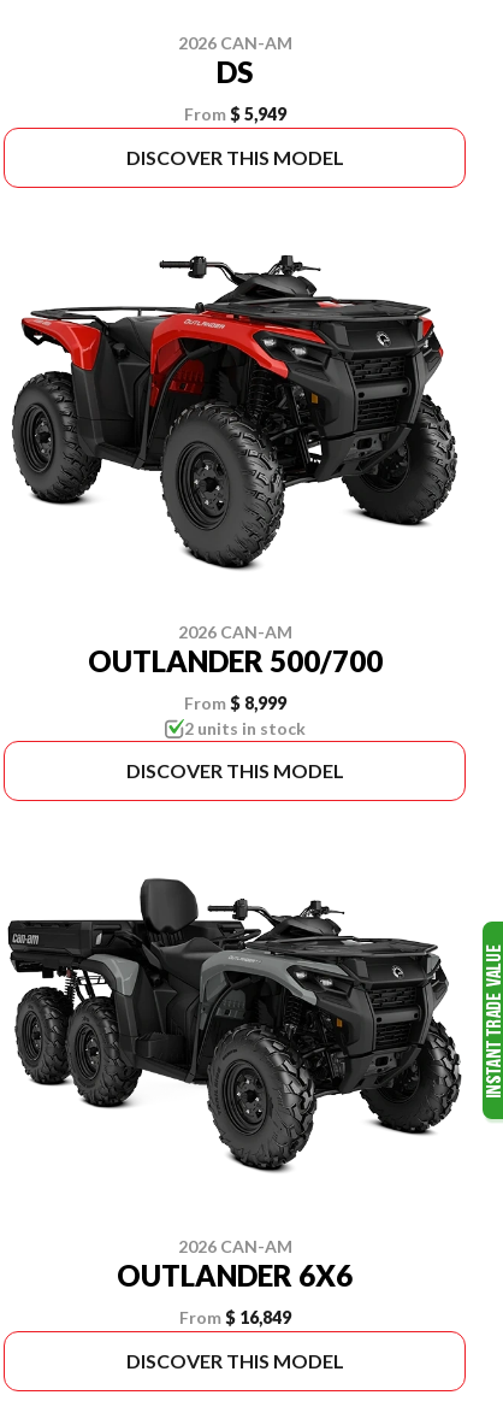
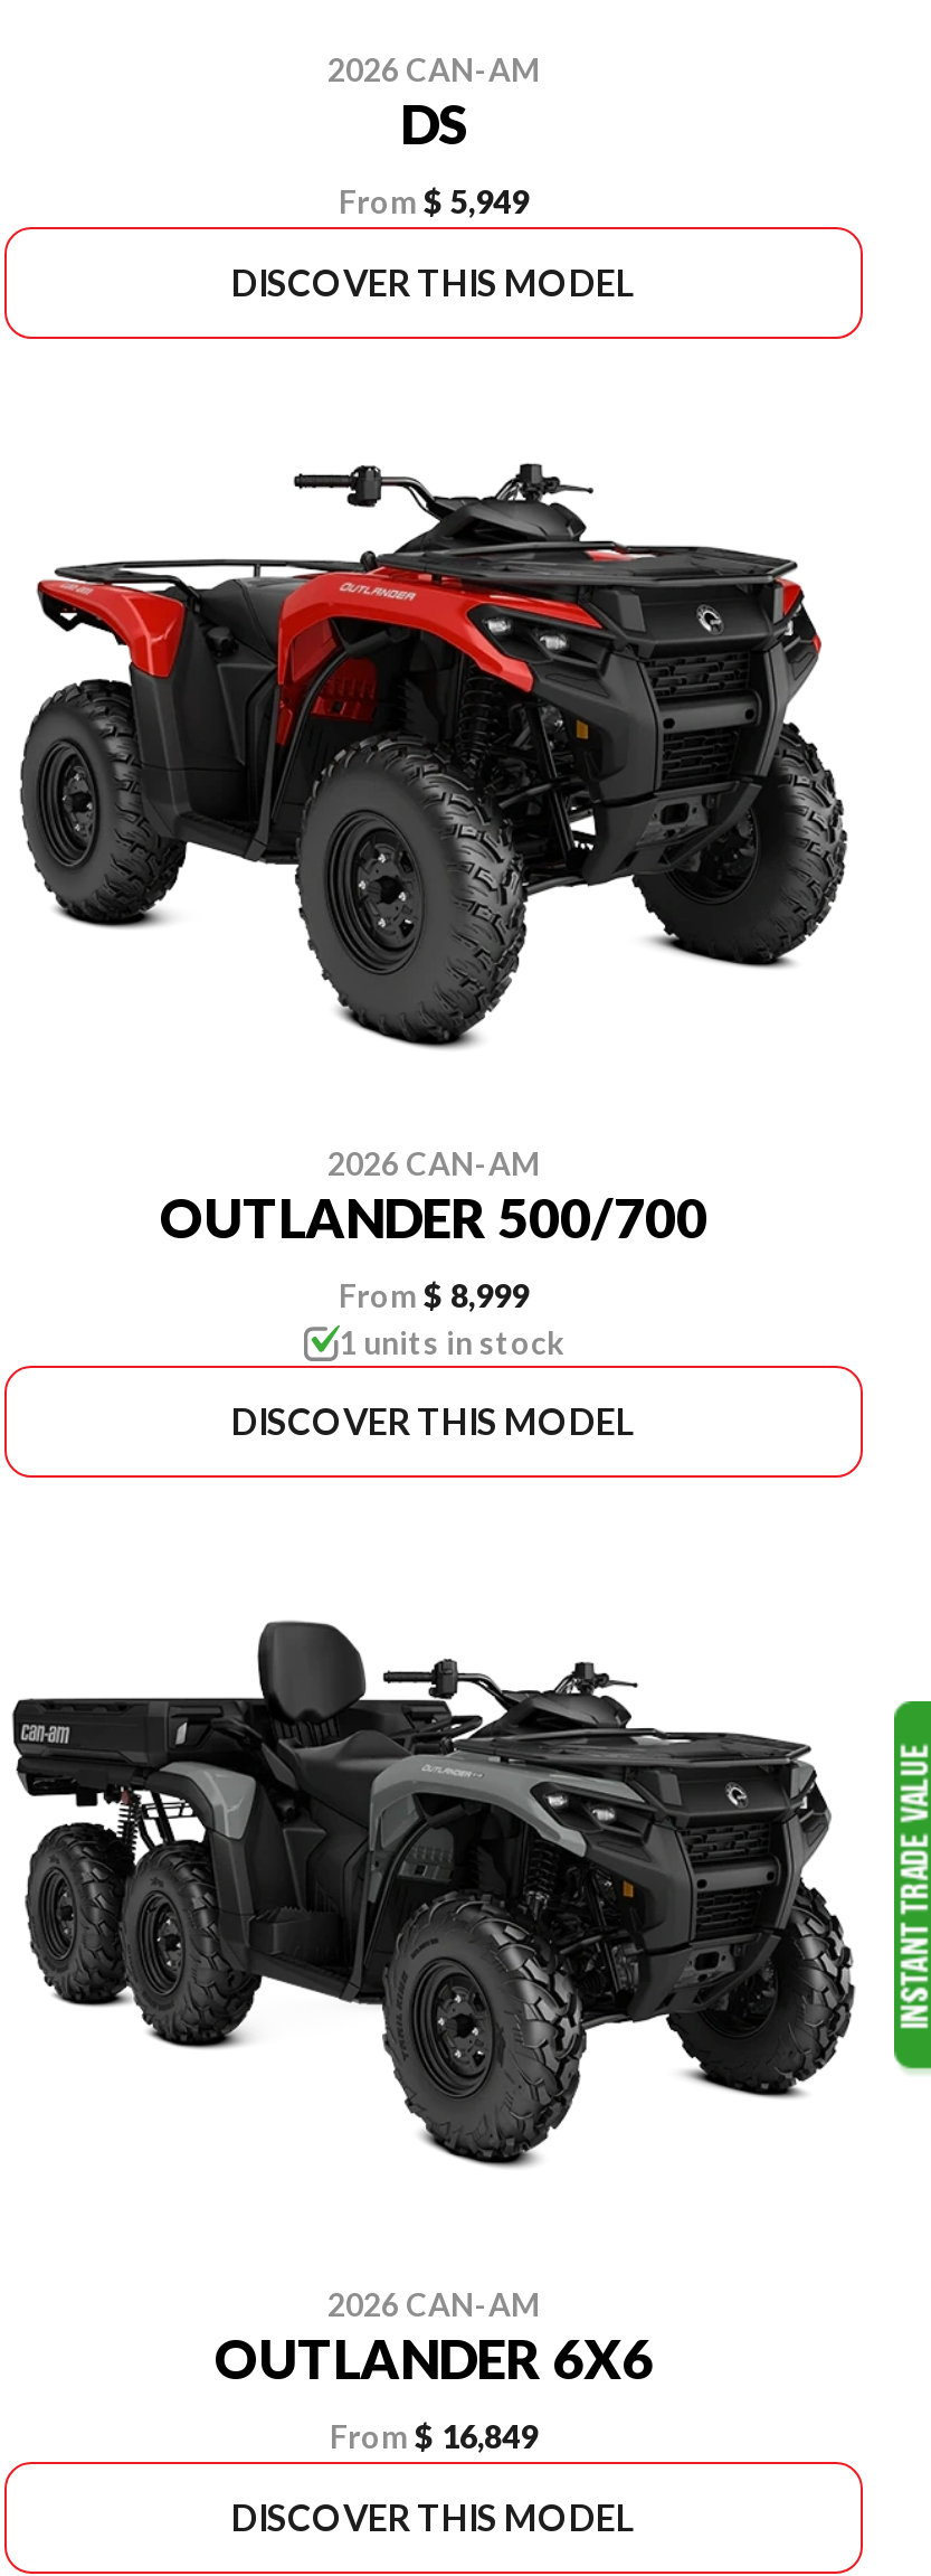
- 2 units in stock
+ 1 units in stock
